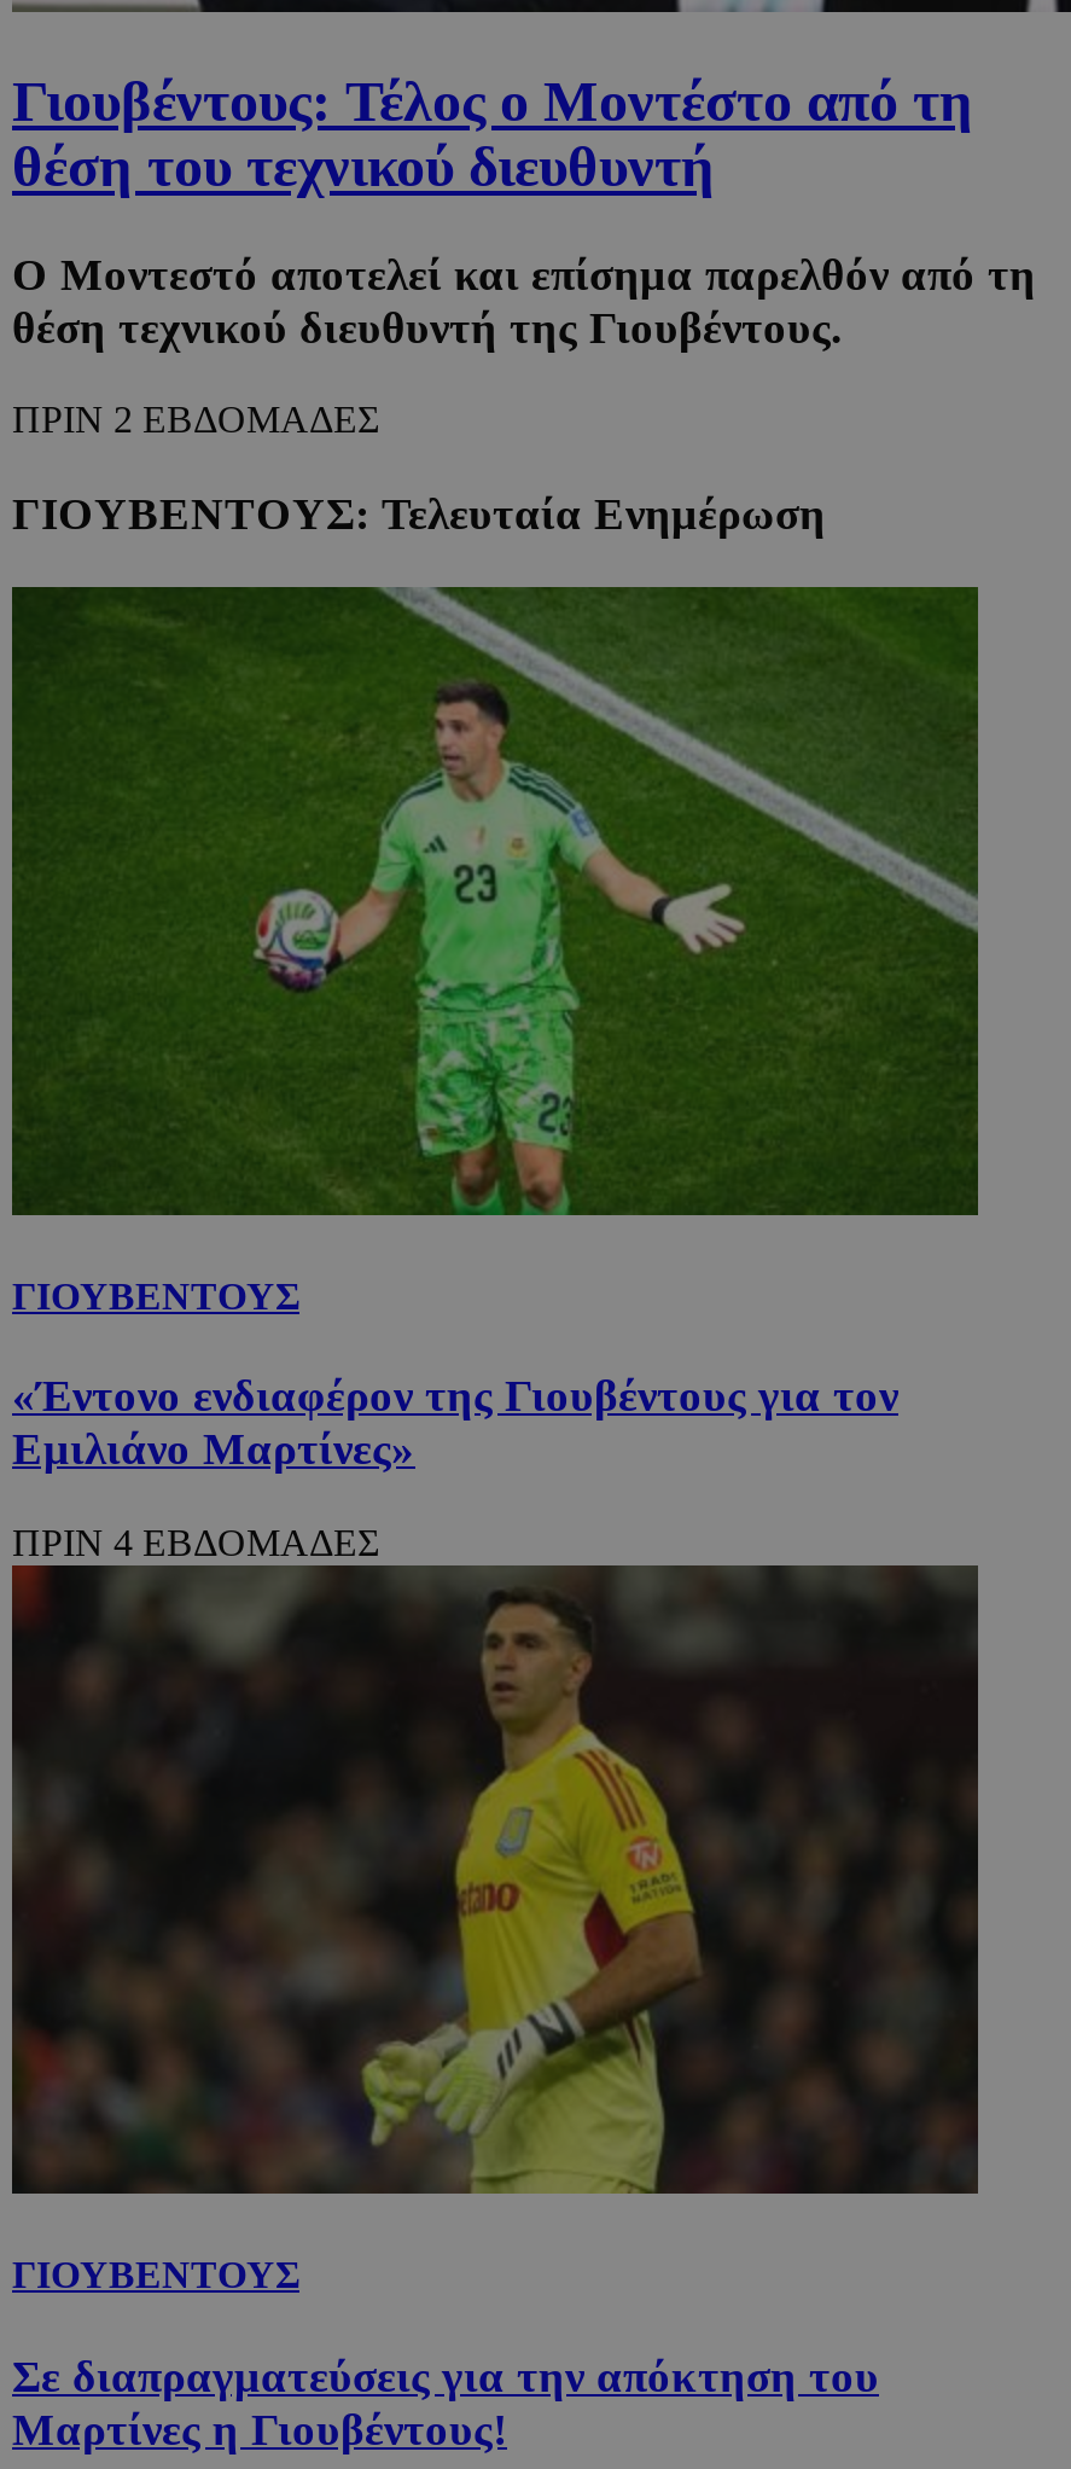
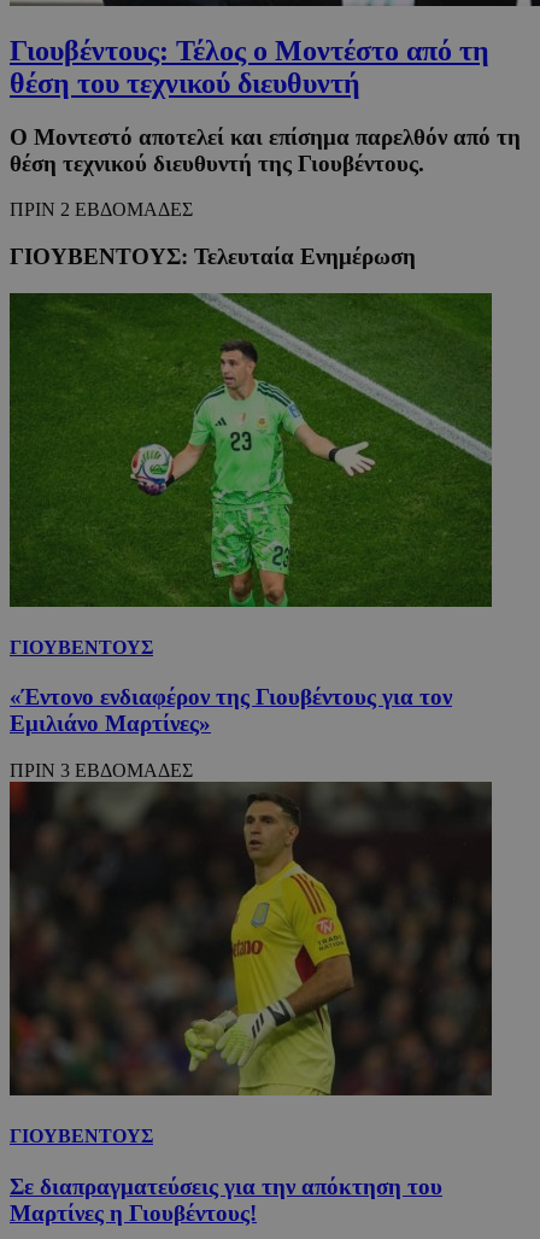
- ΠΡΙΝ 4 ΕΒΔΟΜΑΔΕΣ
+ ΠΡΙΝ 3 ΕΒΔΟΜΑΔΕΣ
